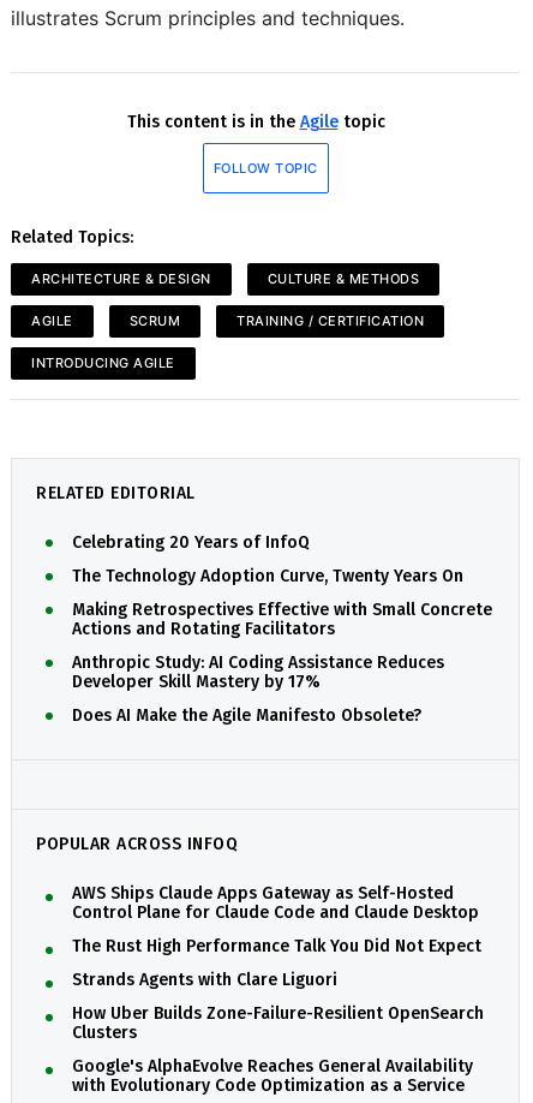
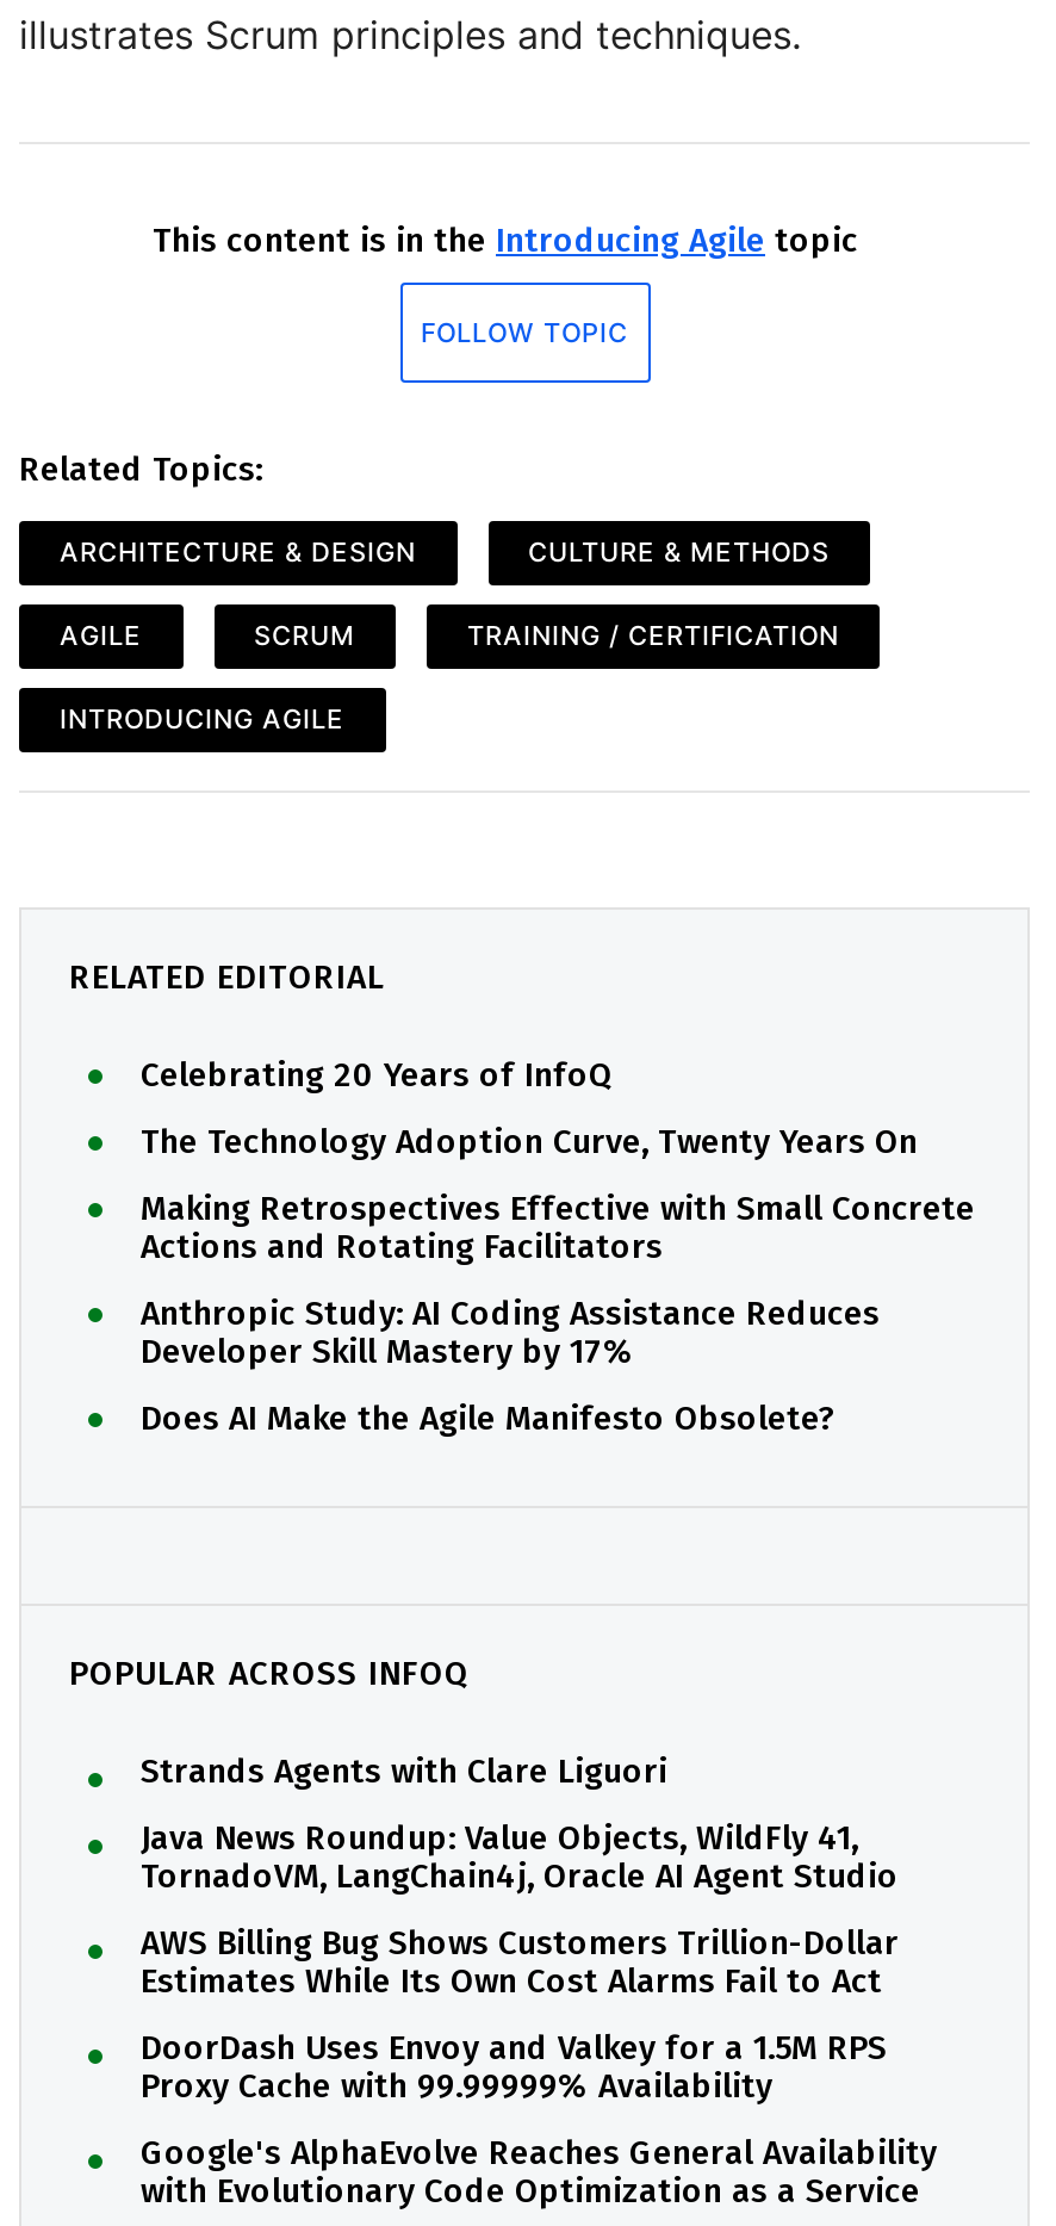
- This content is in the Agile topic
+ This content is in the Introducing Agile topic

- AWS Ships Claude Apps Gateway as Self-Hosted
- Control Plane for Claude Code and Claude Desktop
- The Rust High Performance Talk You Did Not Expect

moved up: Strands Agents with Clare Liguori

- How Uber Builds Zone-Failure-Resilient OpenSearch
- Clusters
+ Java News Roundup: Value Objects, WildFly 41,
+ TornadoVM, LangChain4j, Oracle AI Agent Studio
+ AWS Billing Bug Shows Customers Trillion-Dollar
+ Estimates While Its Own Cost Alarms Fail to Act
+ DoorDash Uses Envoy and Valkey for a 1.5M RPS
+ Proxy Cache with 99.99999% Availability
